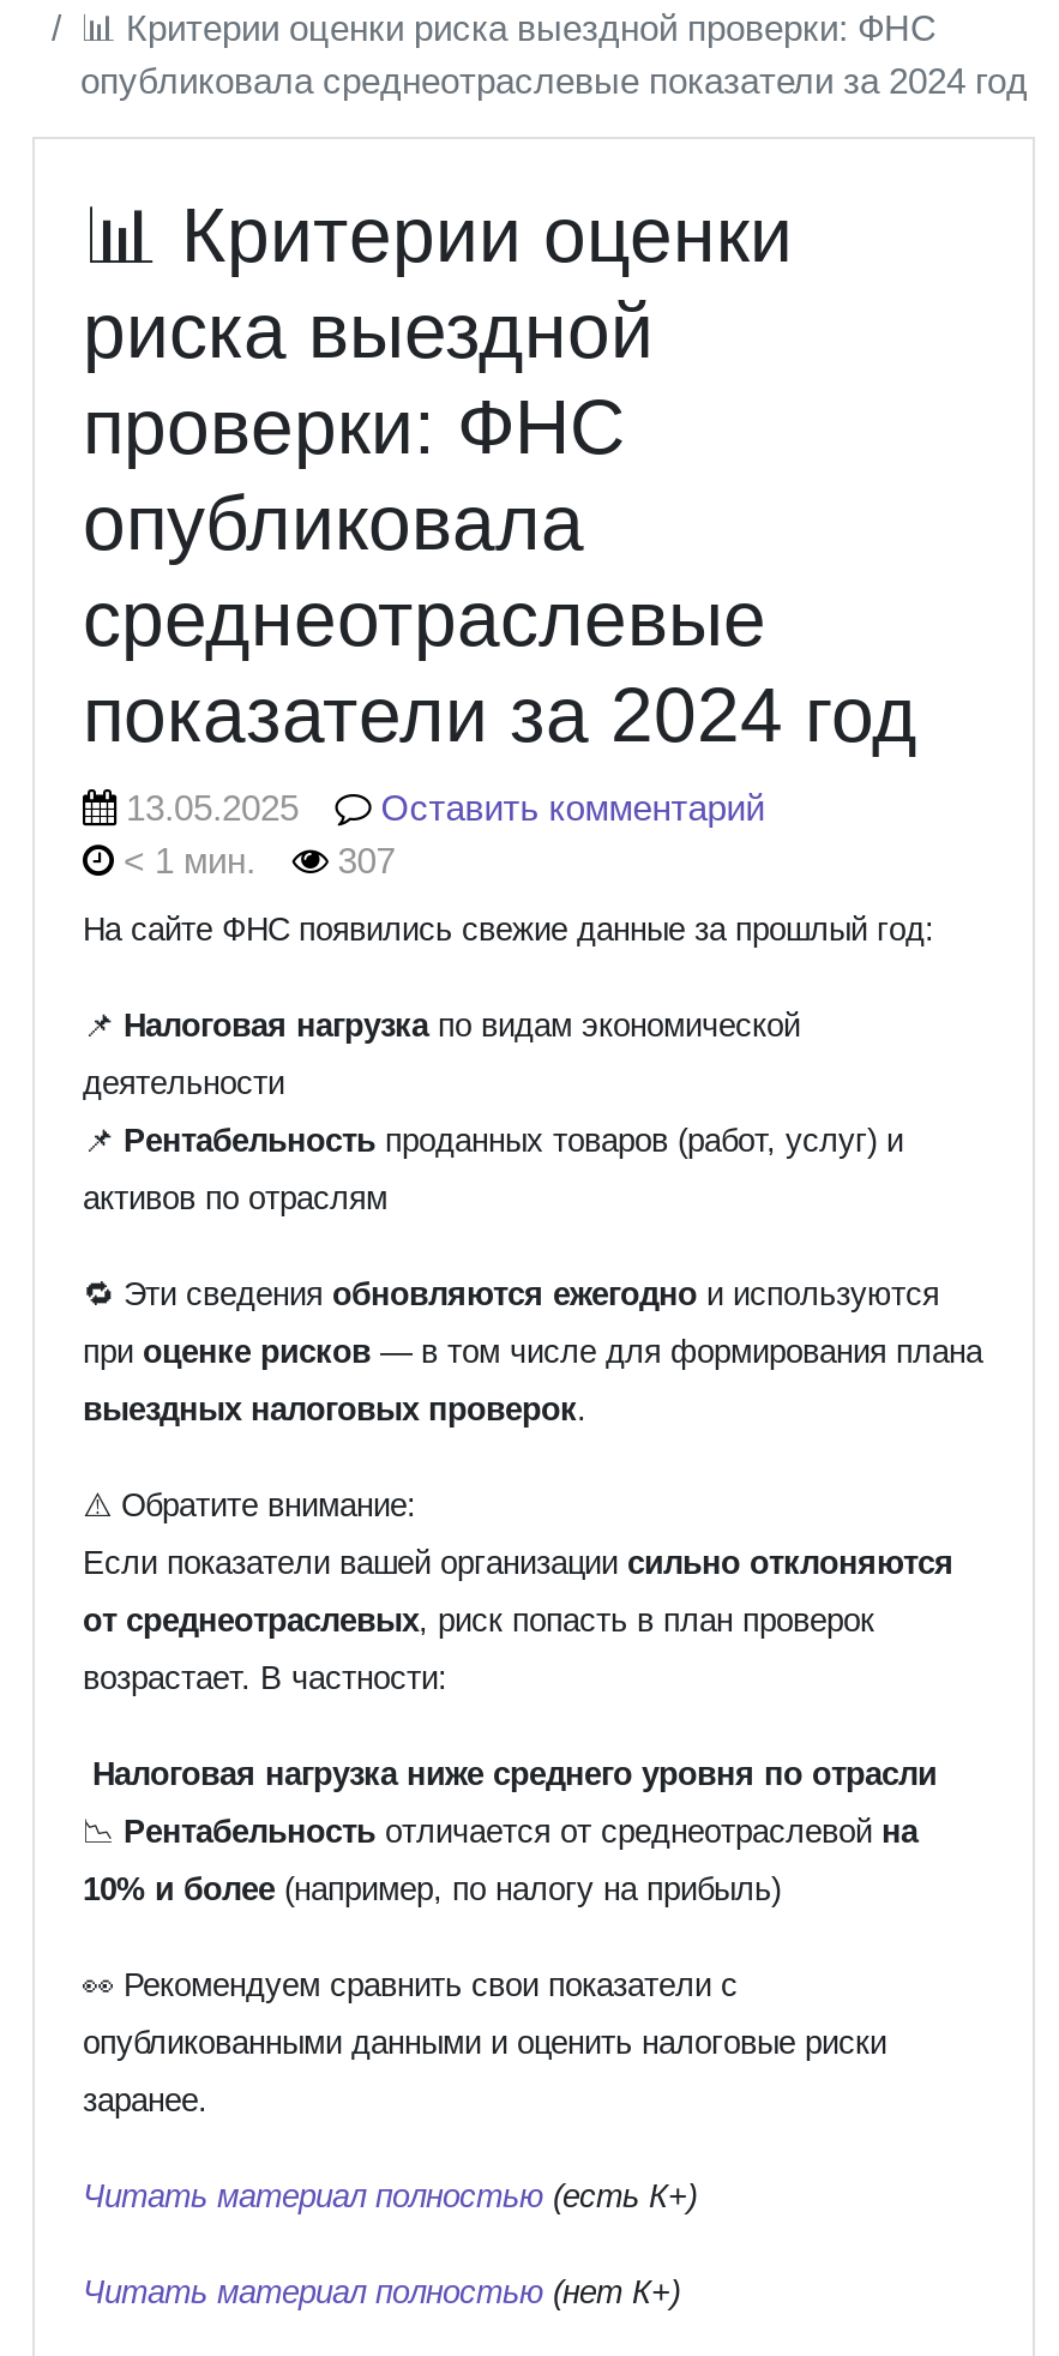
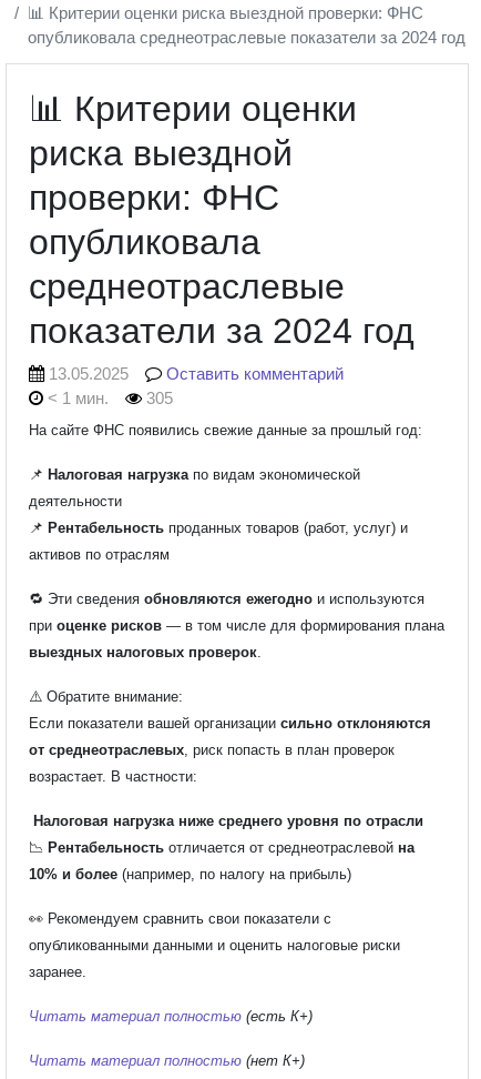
- < 1 мин. 307
+ < 1 мин. 305
